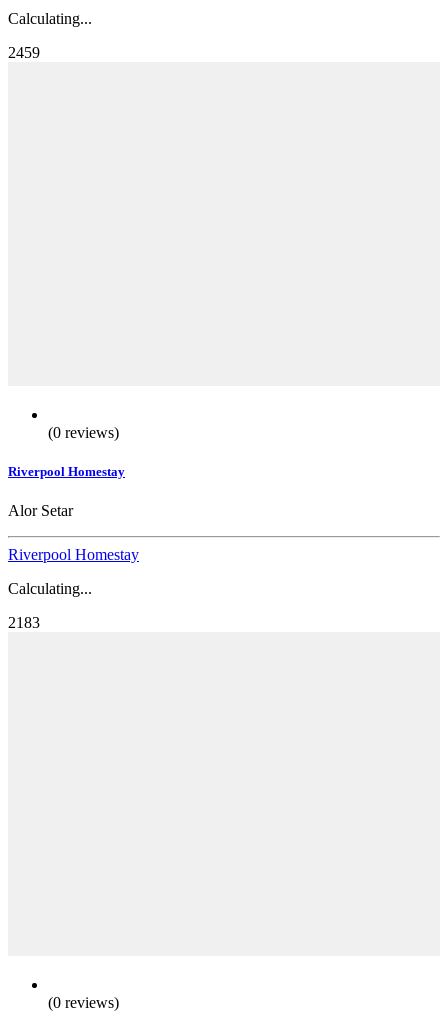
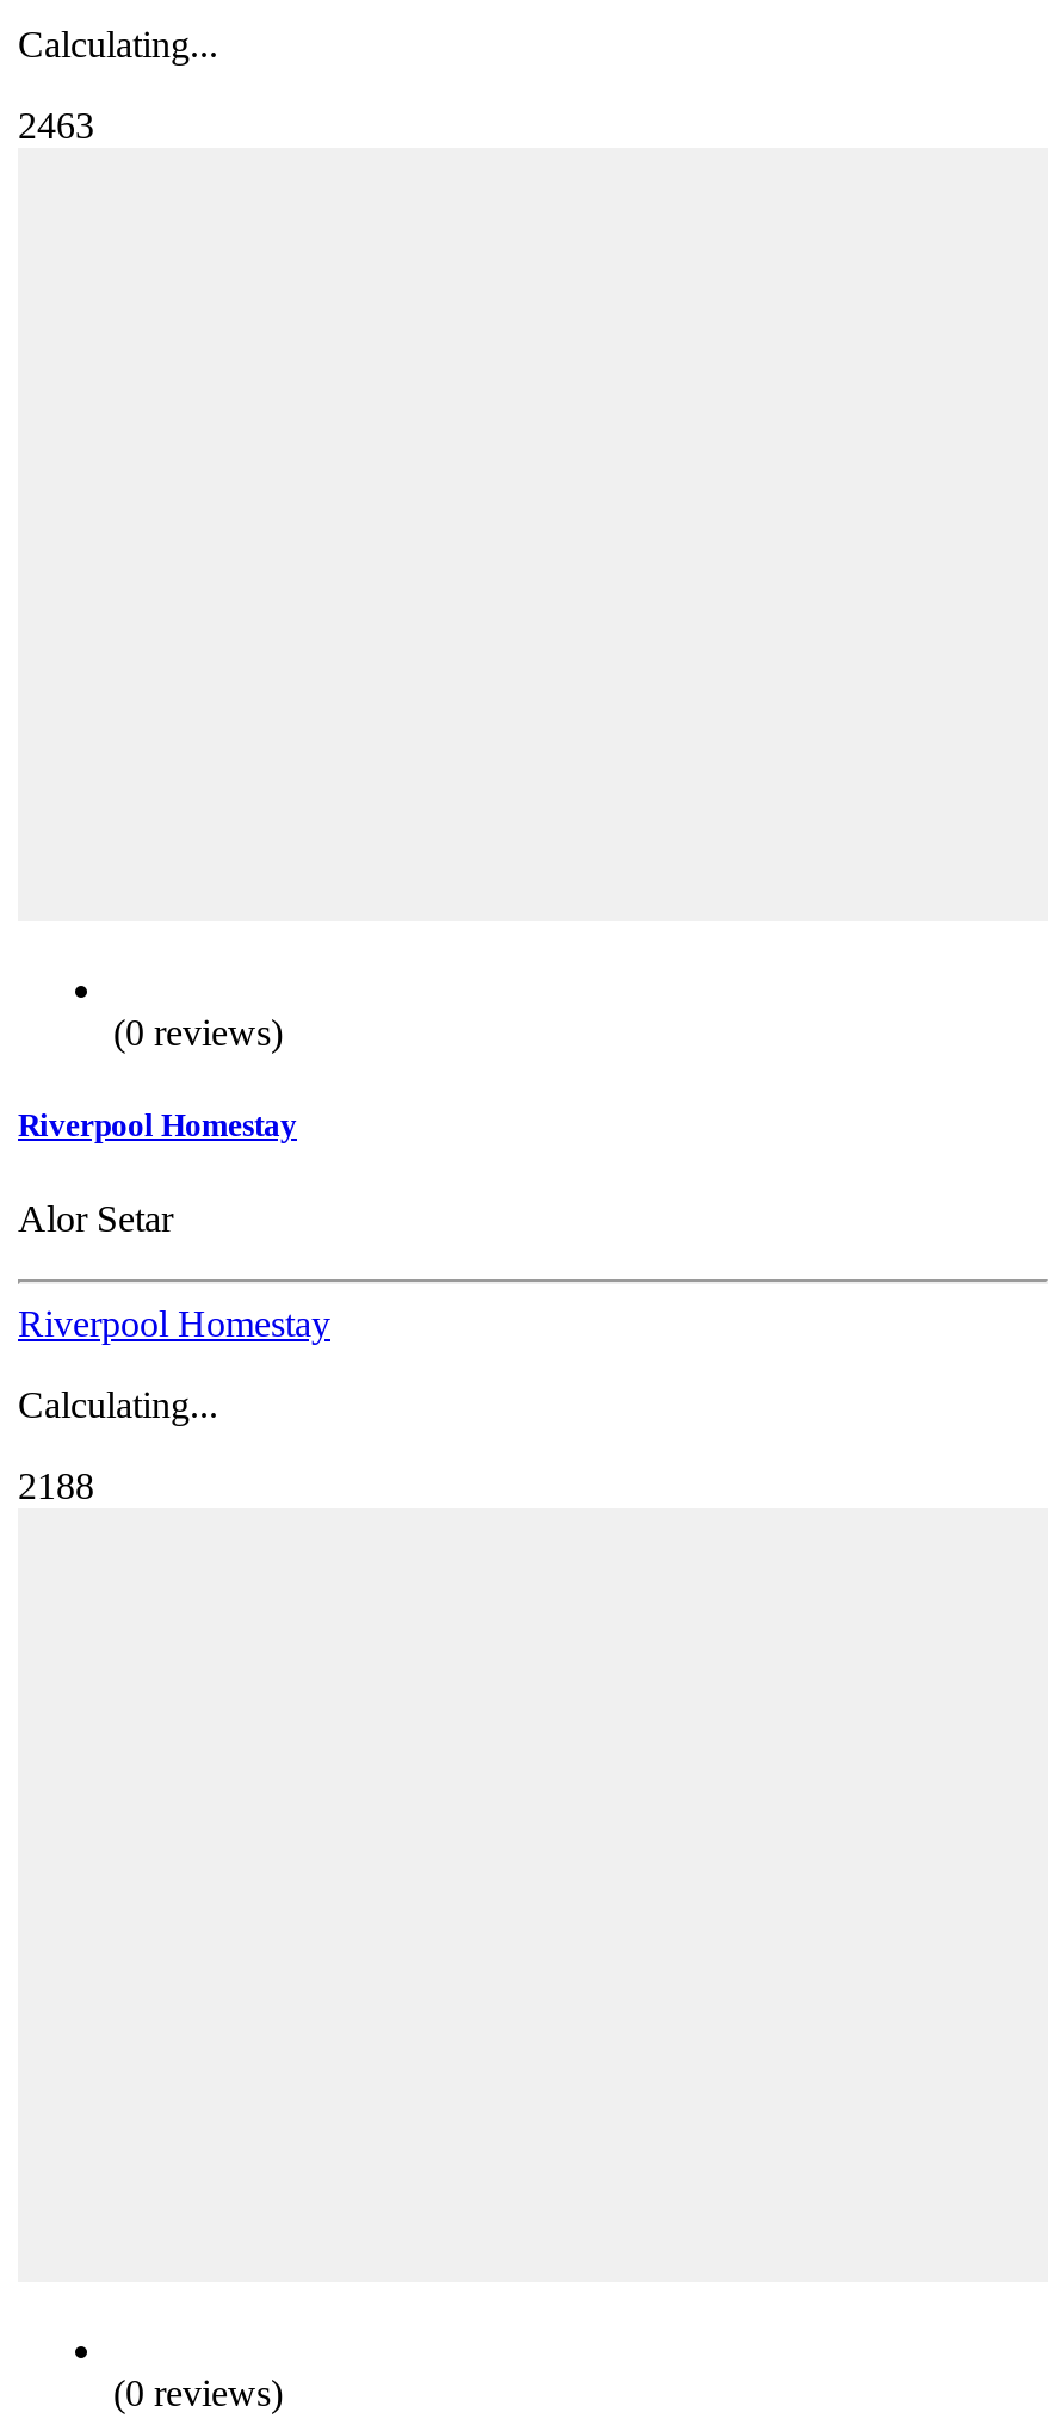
- 2459
+ 2463

- 2183
+ 2188
